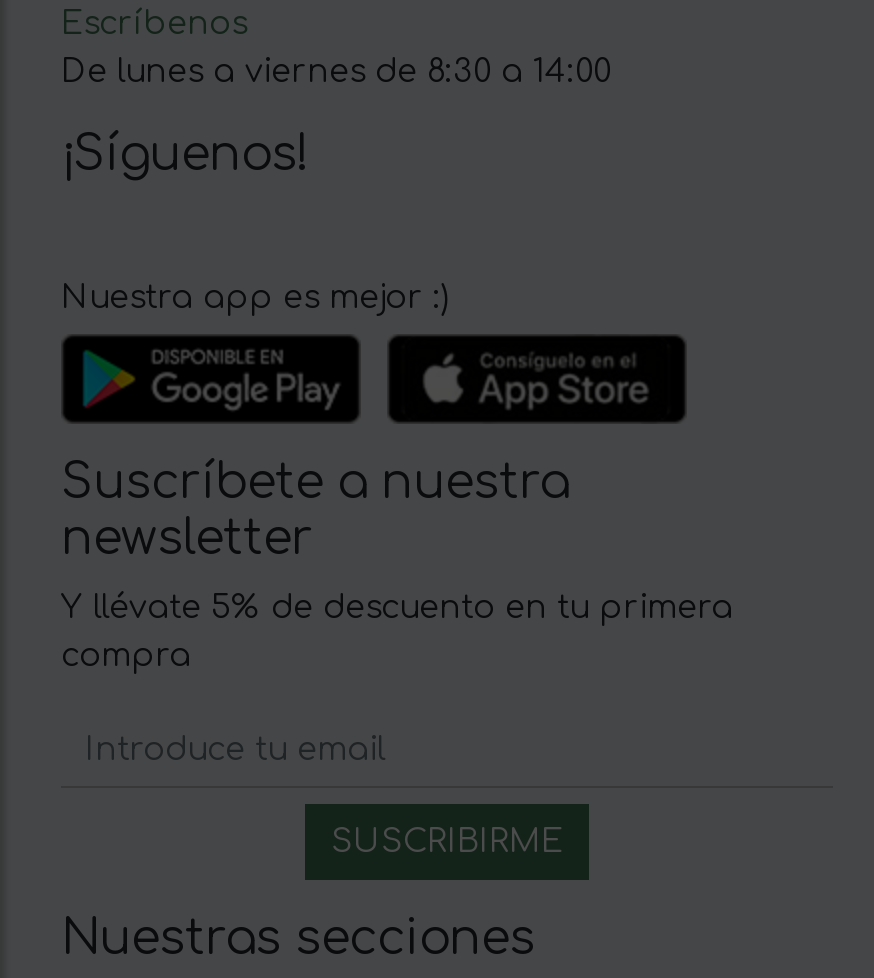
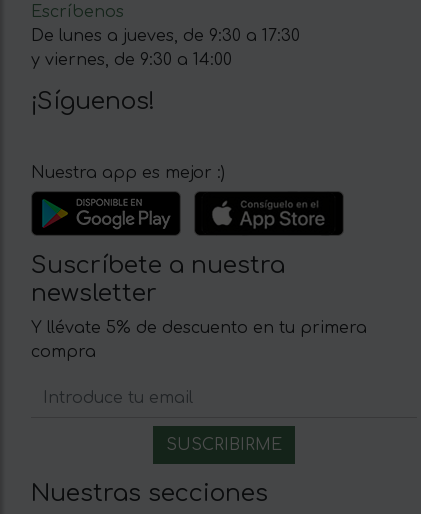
- De lunes a viernes de 8:30 a 14:00
+ De lunes a jueves, de 9:30 a 17:30
+ y viernes, de 9:30 a 14:00
